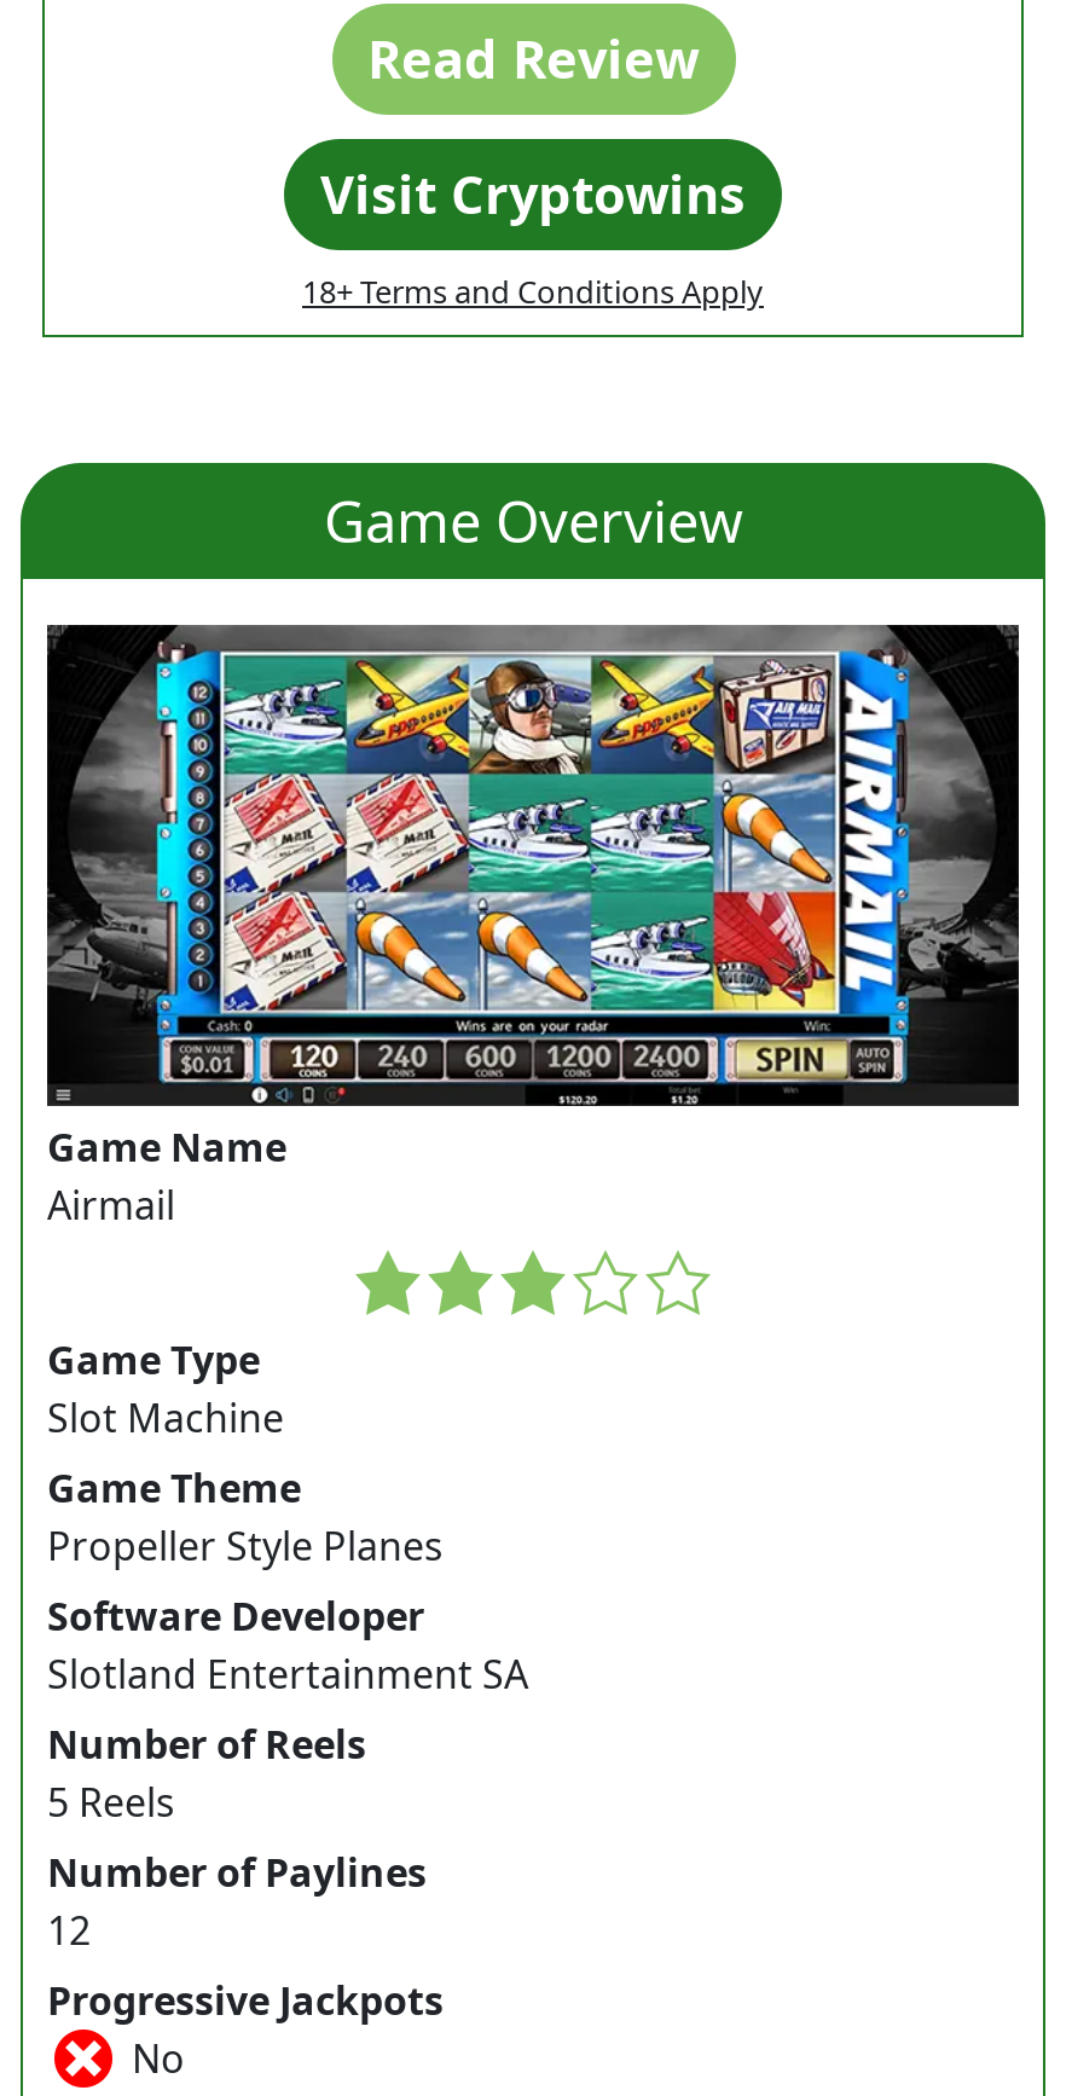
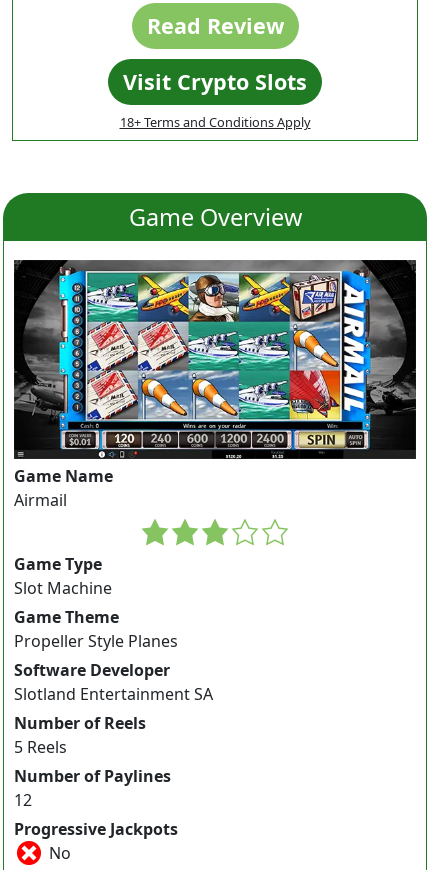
- Visit Cryptowins
+ Visit Crypto Slots
